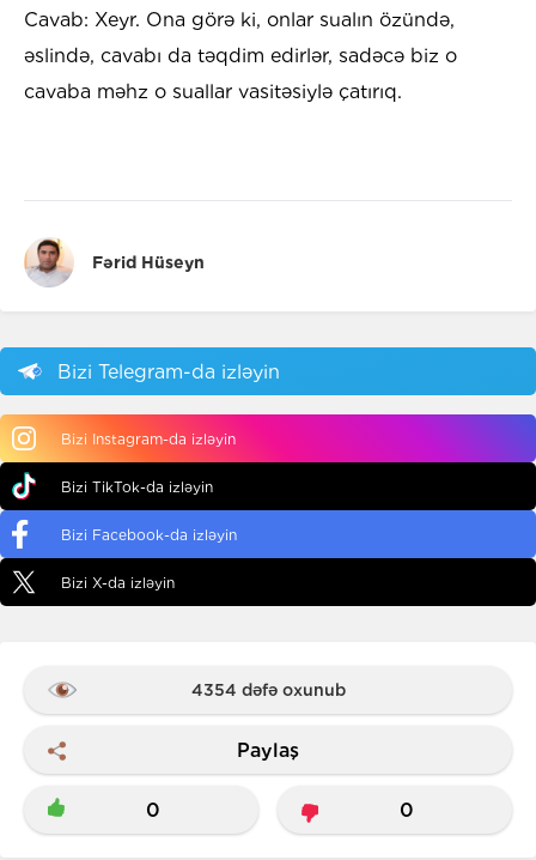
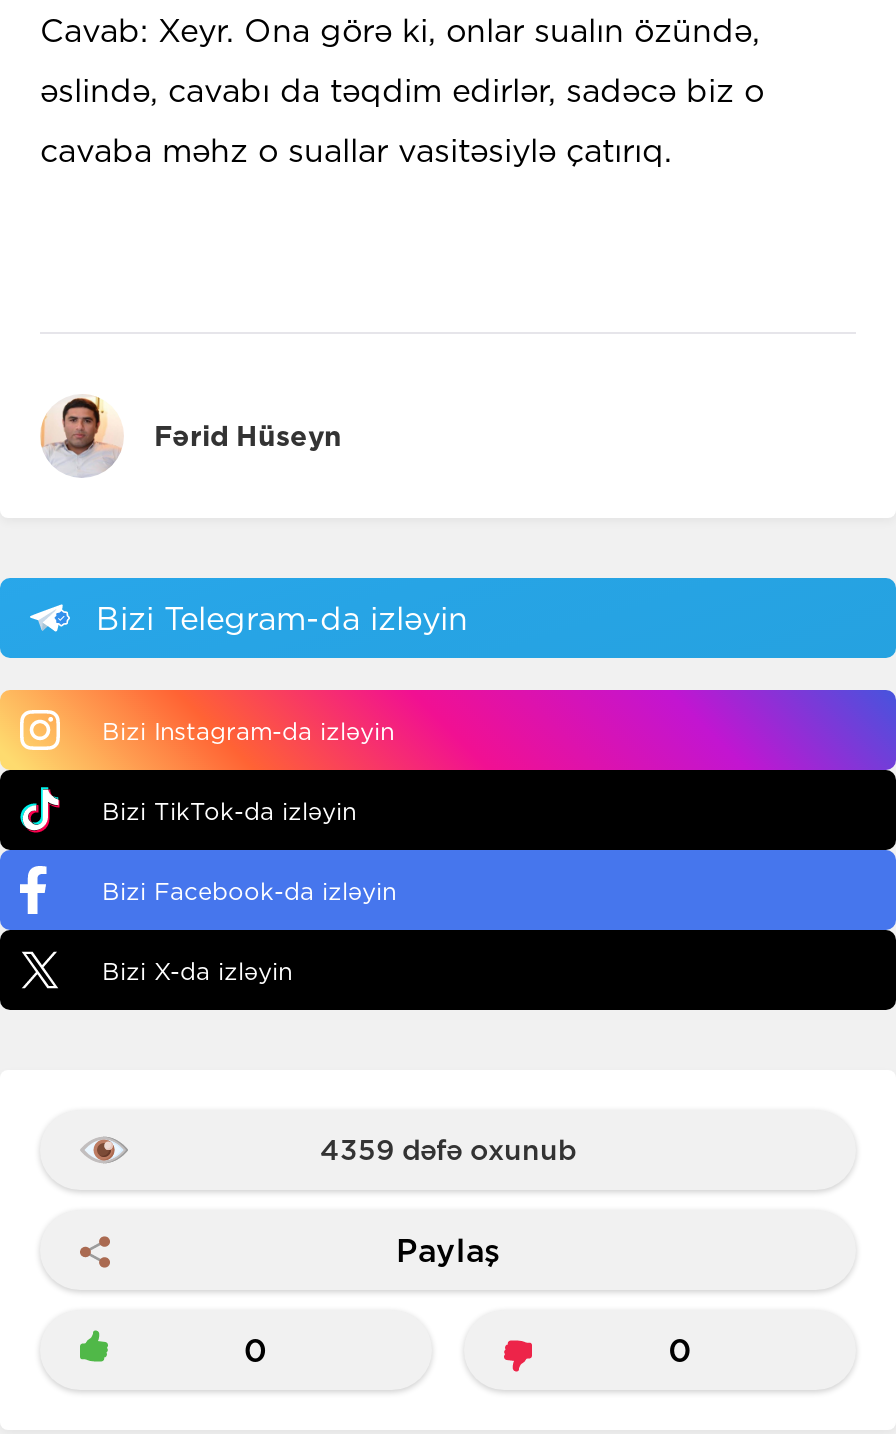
- 4354 dəfə oxunub
+ 4359 dəfə oxunub
